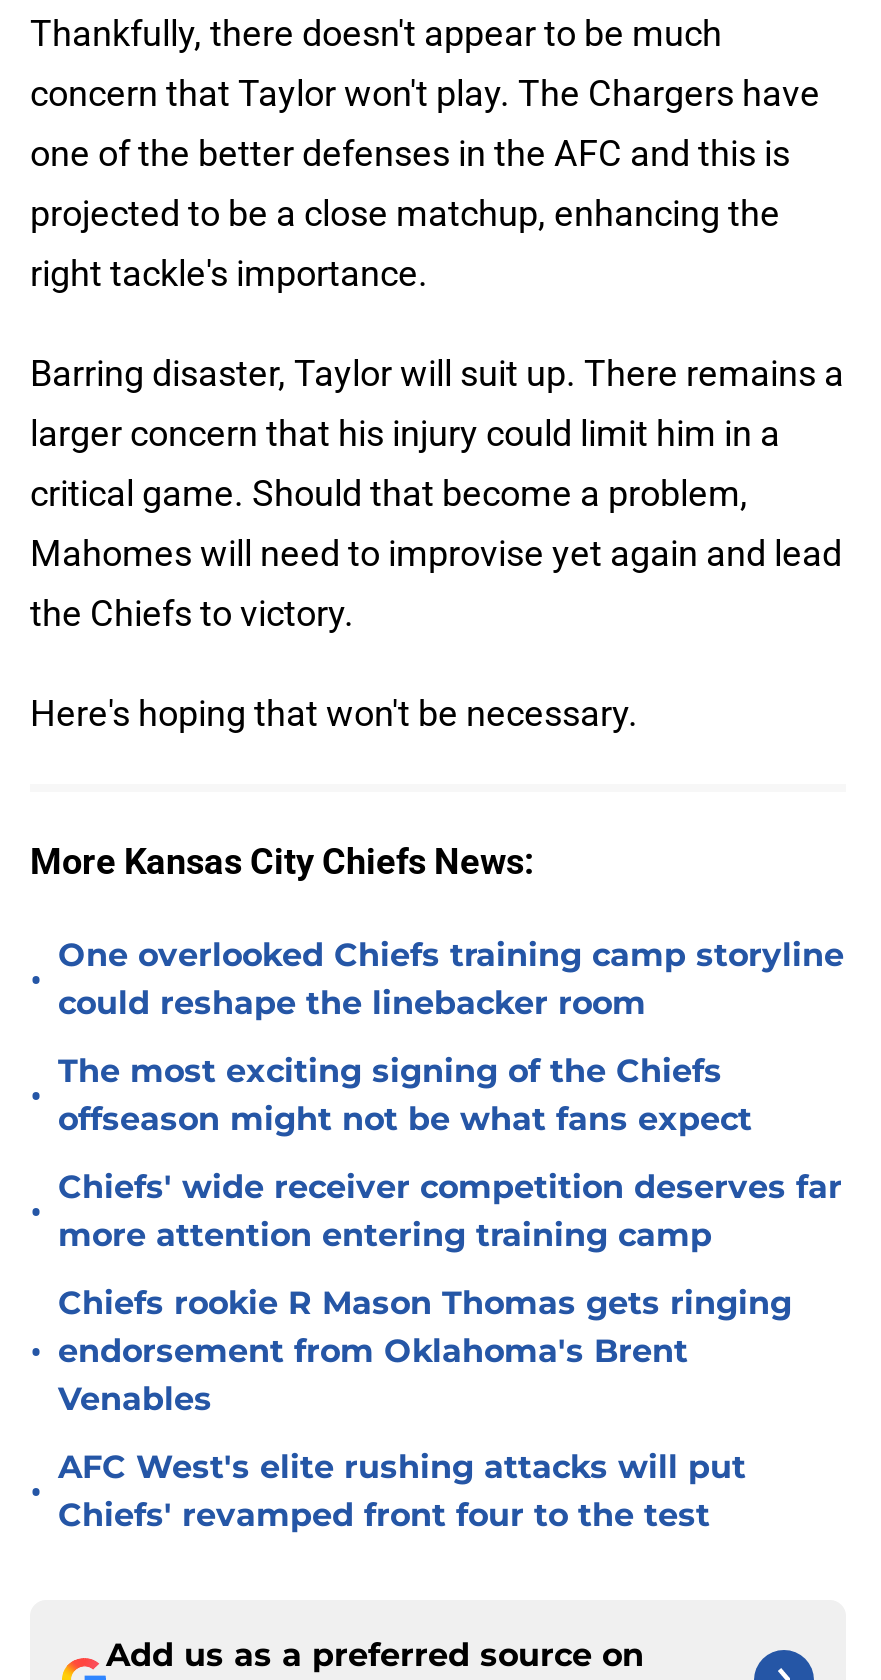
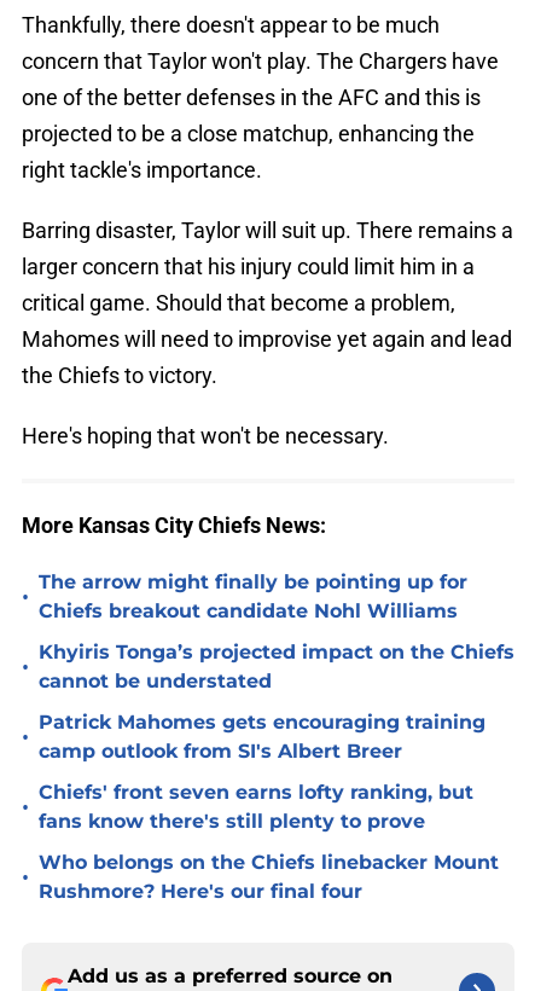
- One overlooked Chiefs training camp storyline
- could reshape the linebacker room
+ The arrow might finally be pointing up for
+ Chiefs breakout candidate Nohl Williams

- The most exciting signing of the Chiefs
- offseason might not be what fans expect
+ Khyiris Tonga’s projected impact on the Chiefs
+ cannot be understated

- Chiefs' wide receiver competition deserves far
- more attention entering training camp
+ Patrick Mahomes gets encouraging training
+ camp outlook from SI's Albert Breer

- Chiefs rookie R Mason Thomas gets ringing
- endorsement from Oklahoma's Brent
- Venables
+ Chiefs' front seven earns lofty ranking, but
+ fans know there's still plenty to prove

- AFC West's elite rushing attacks will put
- Chiefs' revamped front four to the test
+ Who belongs on the Chiefs linebacker Mount
+ Rushmore? Here's our final four
